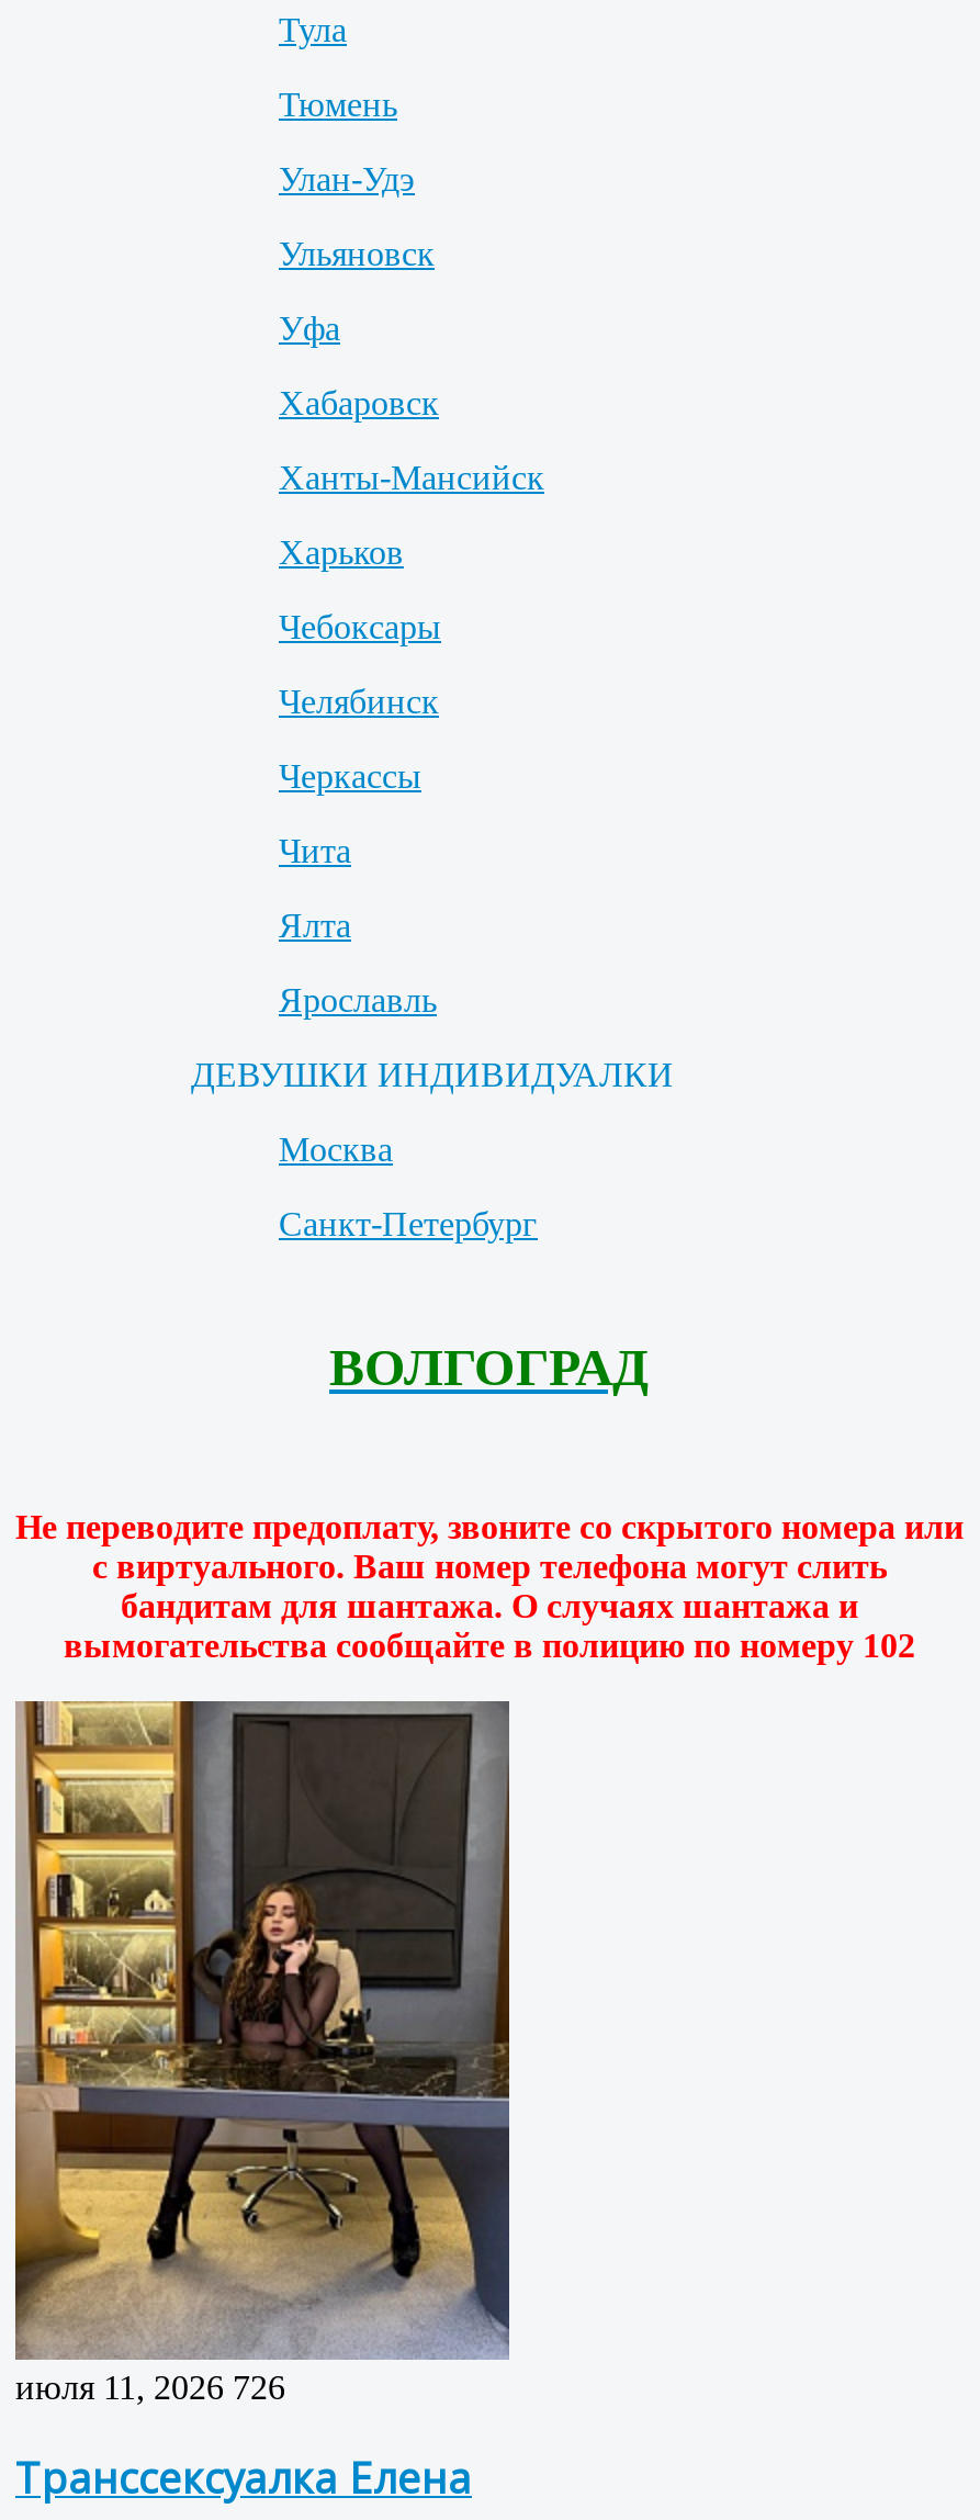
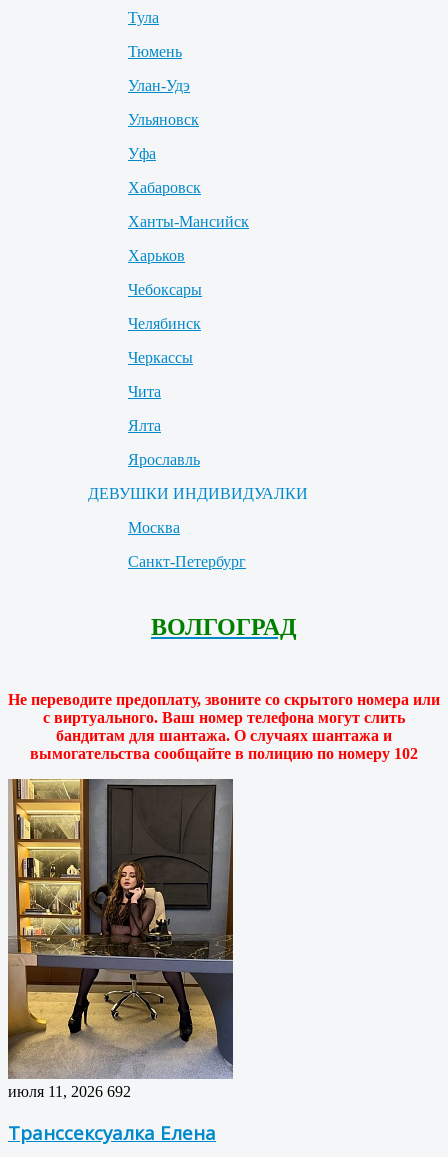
- июля 11, 2026 726
+ июля 11, 2026 692
